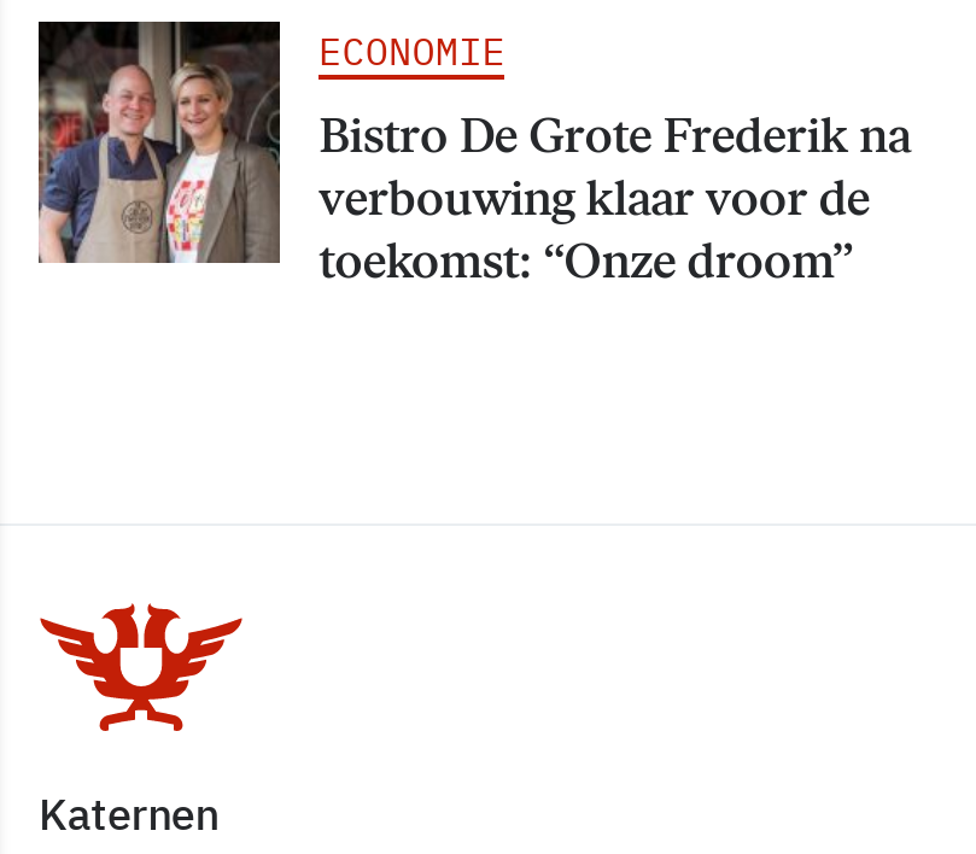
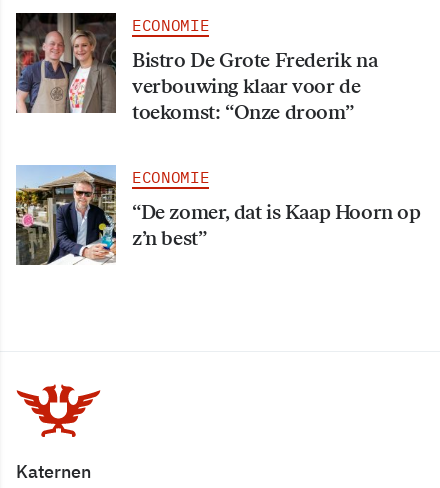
+ [image]
+ ECONOMIE
+ “De zomer, dat is Kaap Hoorn op
+ z’n best”
